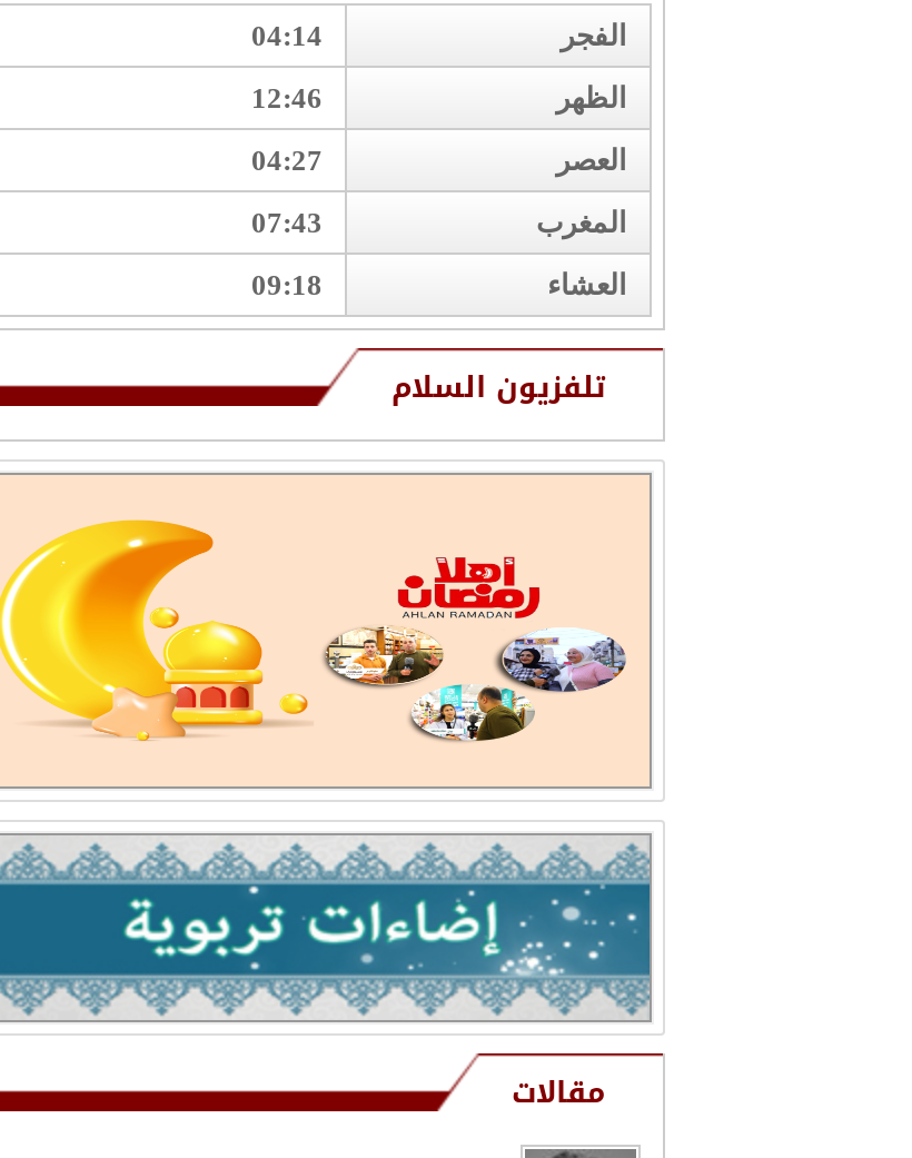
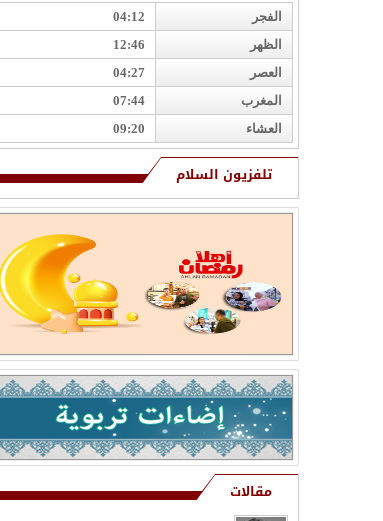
- 04:14
+ 04:12

- 07:43
+ 07:44

- 09:18
+ 09:20
